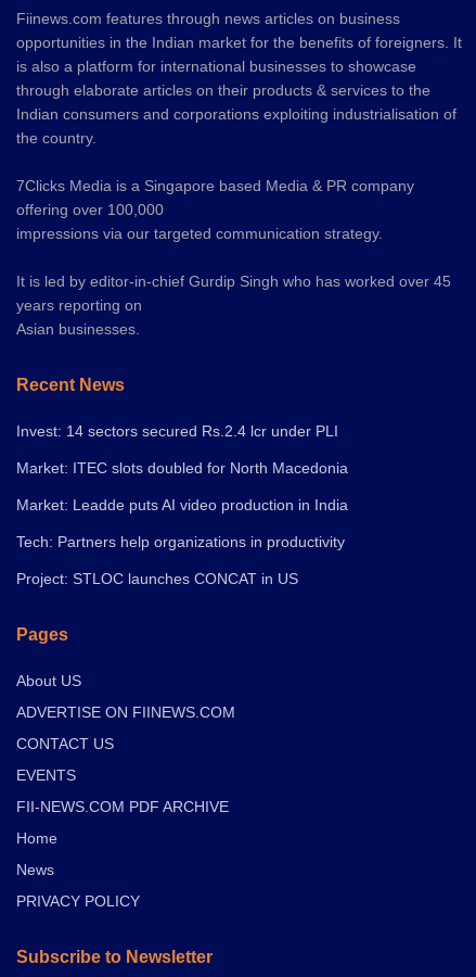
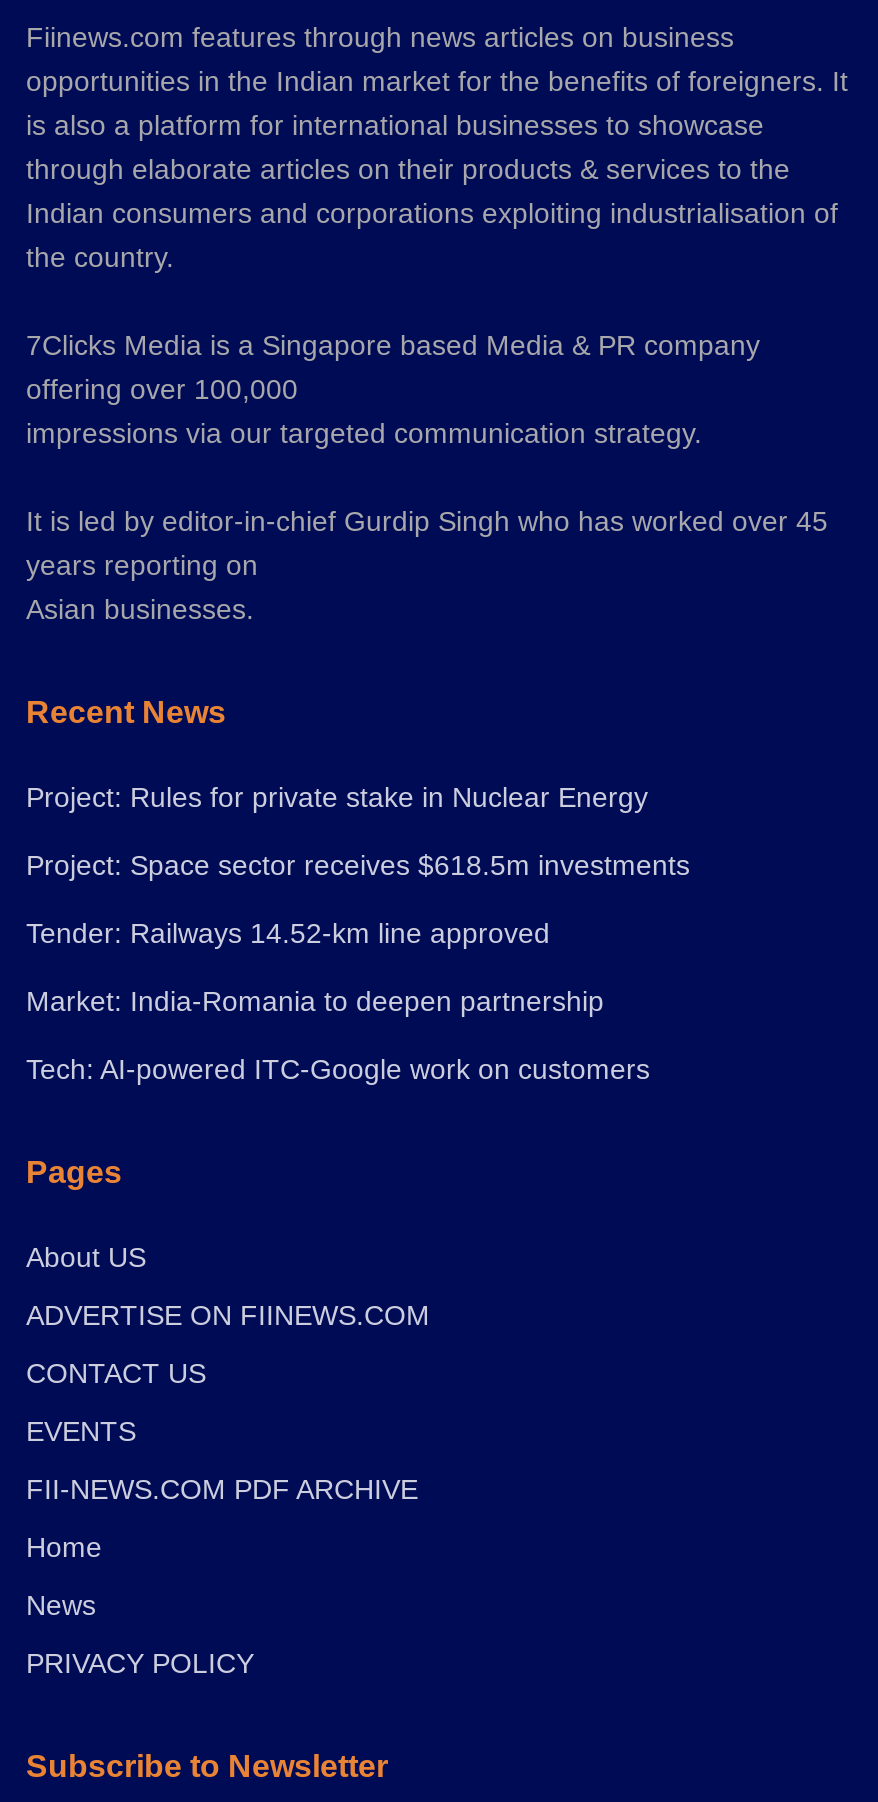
- Invest: 14 sectors secured Rs.2.4 lcr under PLI
+ Project: Rules for private stake in Nuclear Energy

- Market: ITEC slots doubled for North Macedonia
+ Project: Space sector receives $618.5m investments

- Market: Leadde puts AI video production in India
+ Tender: Railways 14.52-km line approved

- Tech: Partners help organizations in productivity
+ Market: India-Romania to deepen partnership

- Project: STLOC launches CONCAT in US
+ Tech: AI-powered ITC-Google work on customers
